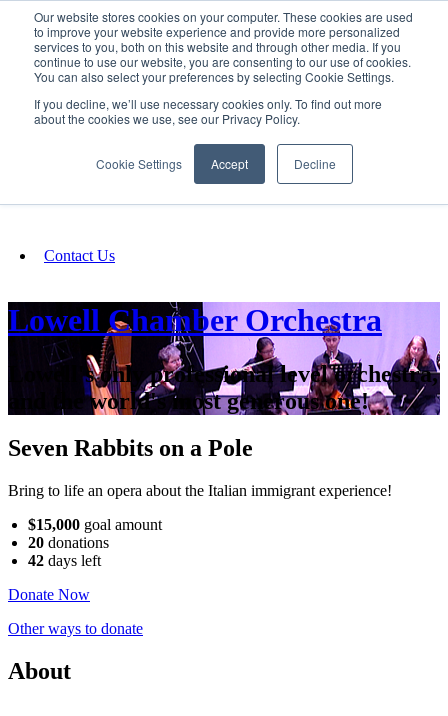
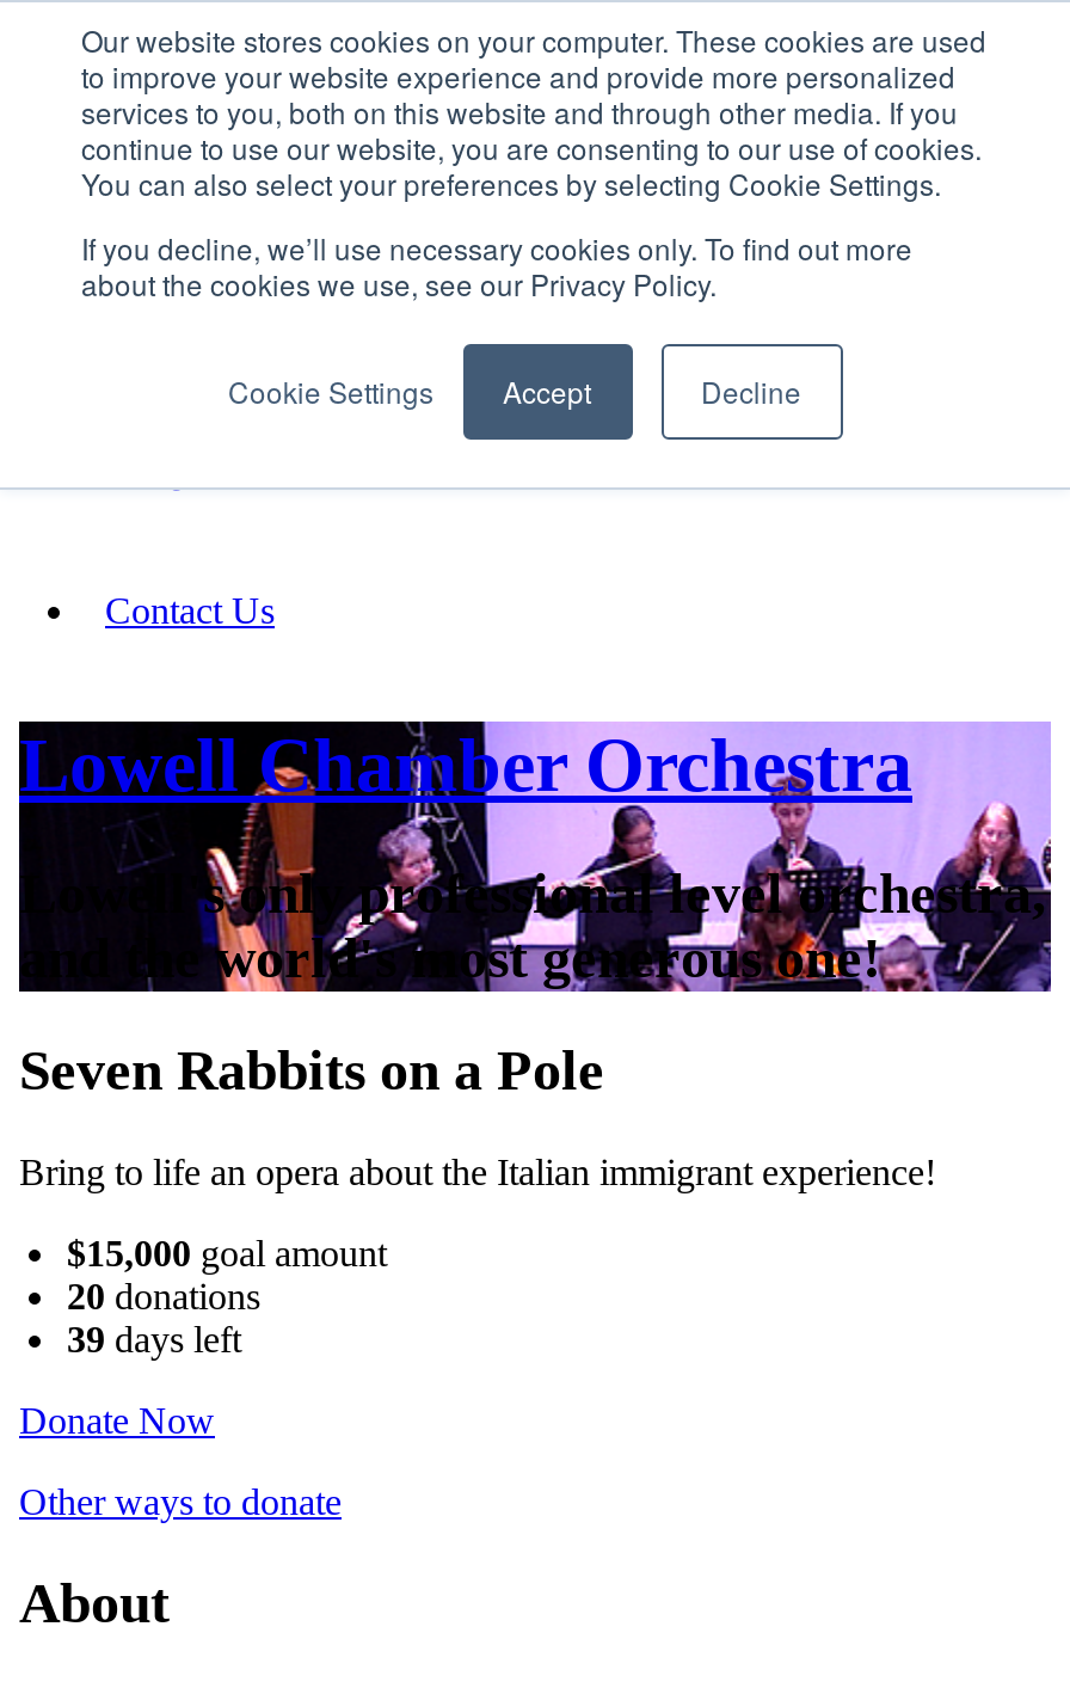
- 42 days left
+ 39 days left
